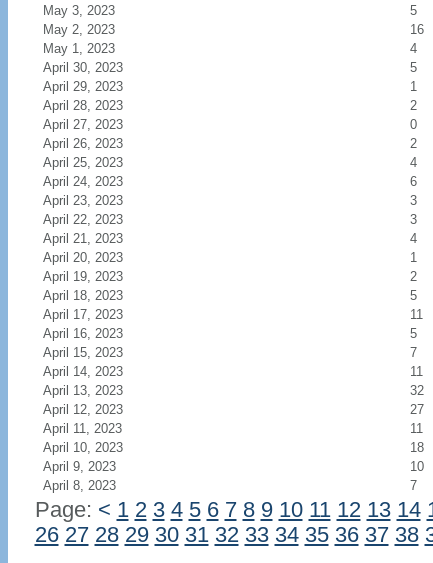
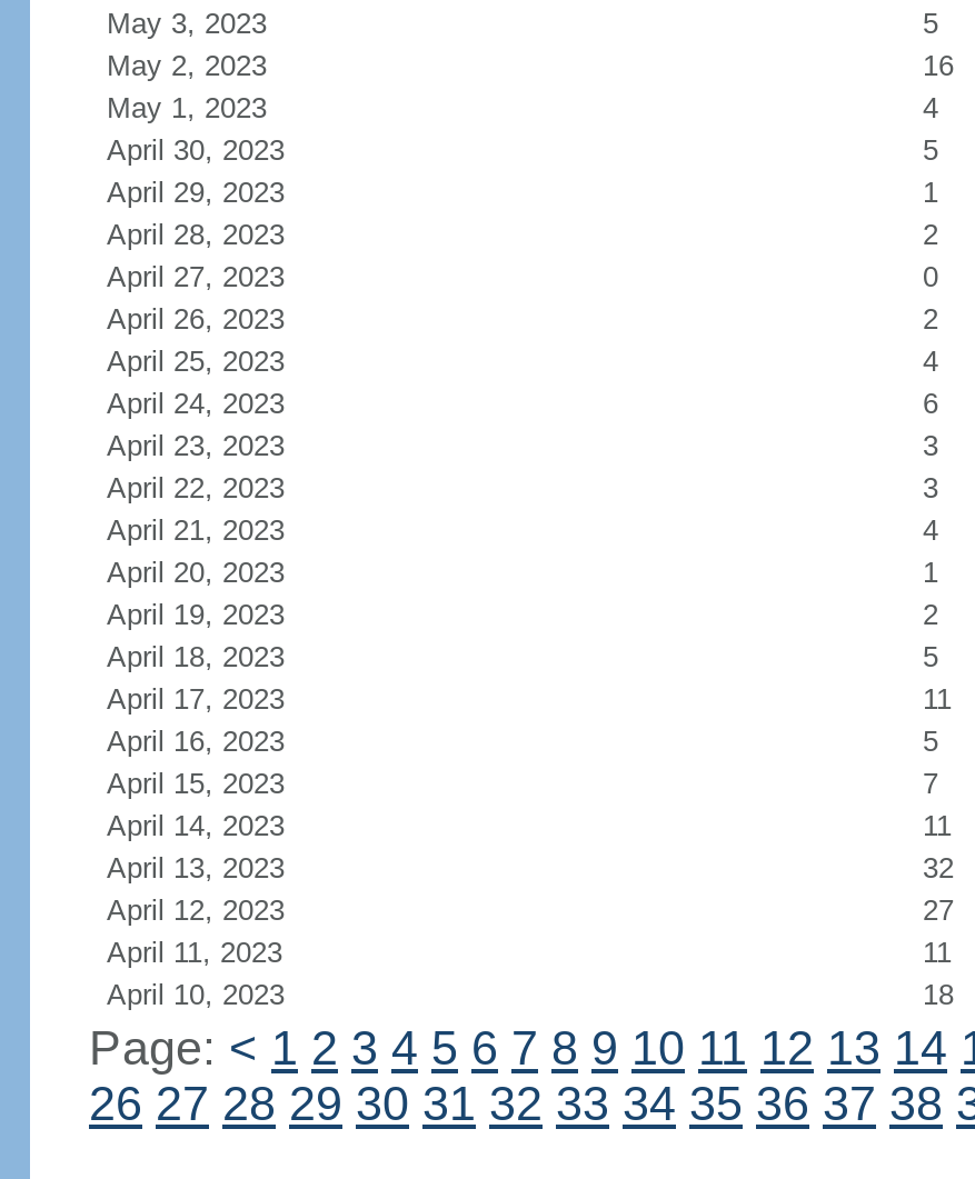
- April 9, 2023
- 10
- April 8, 2023
- 7
